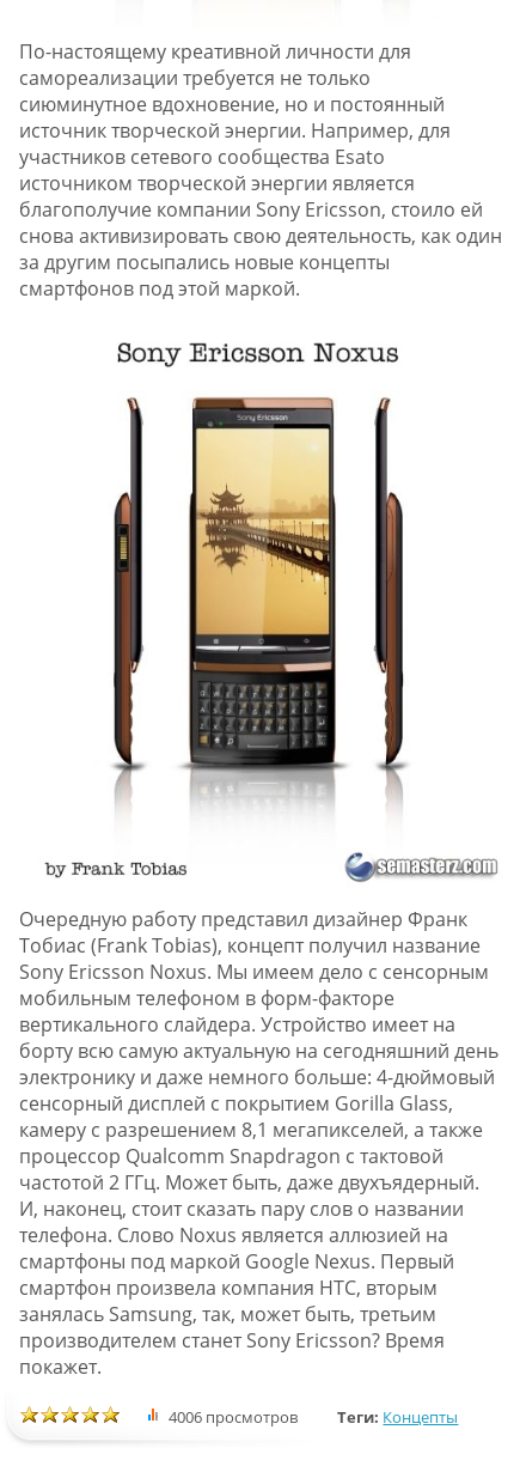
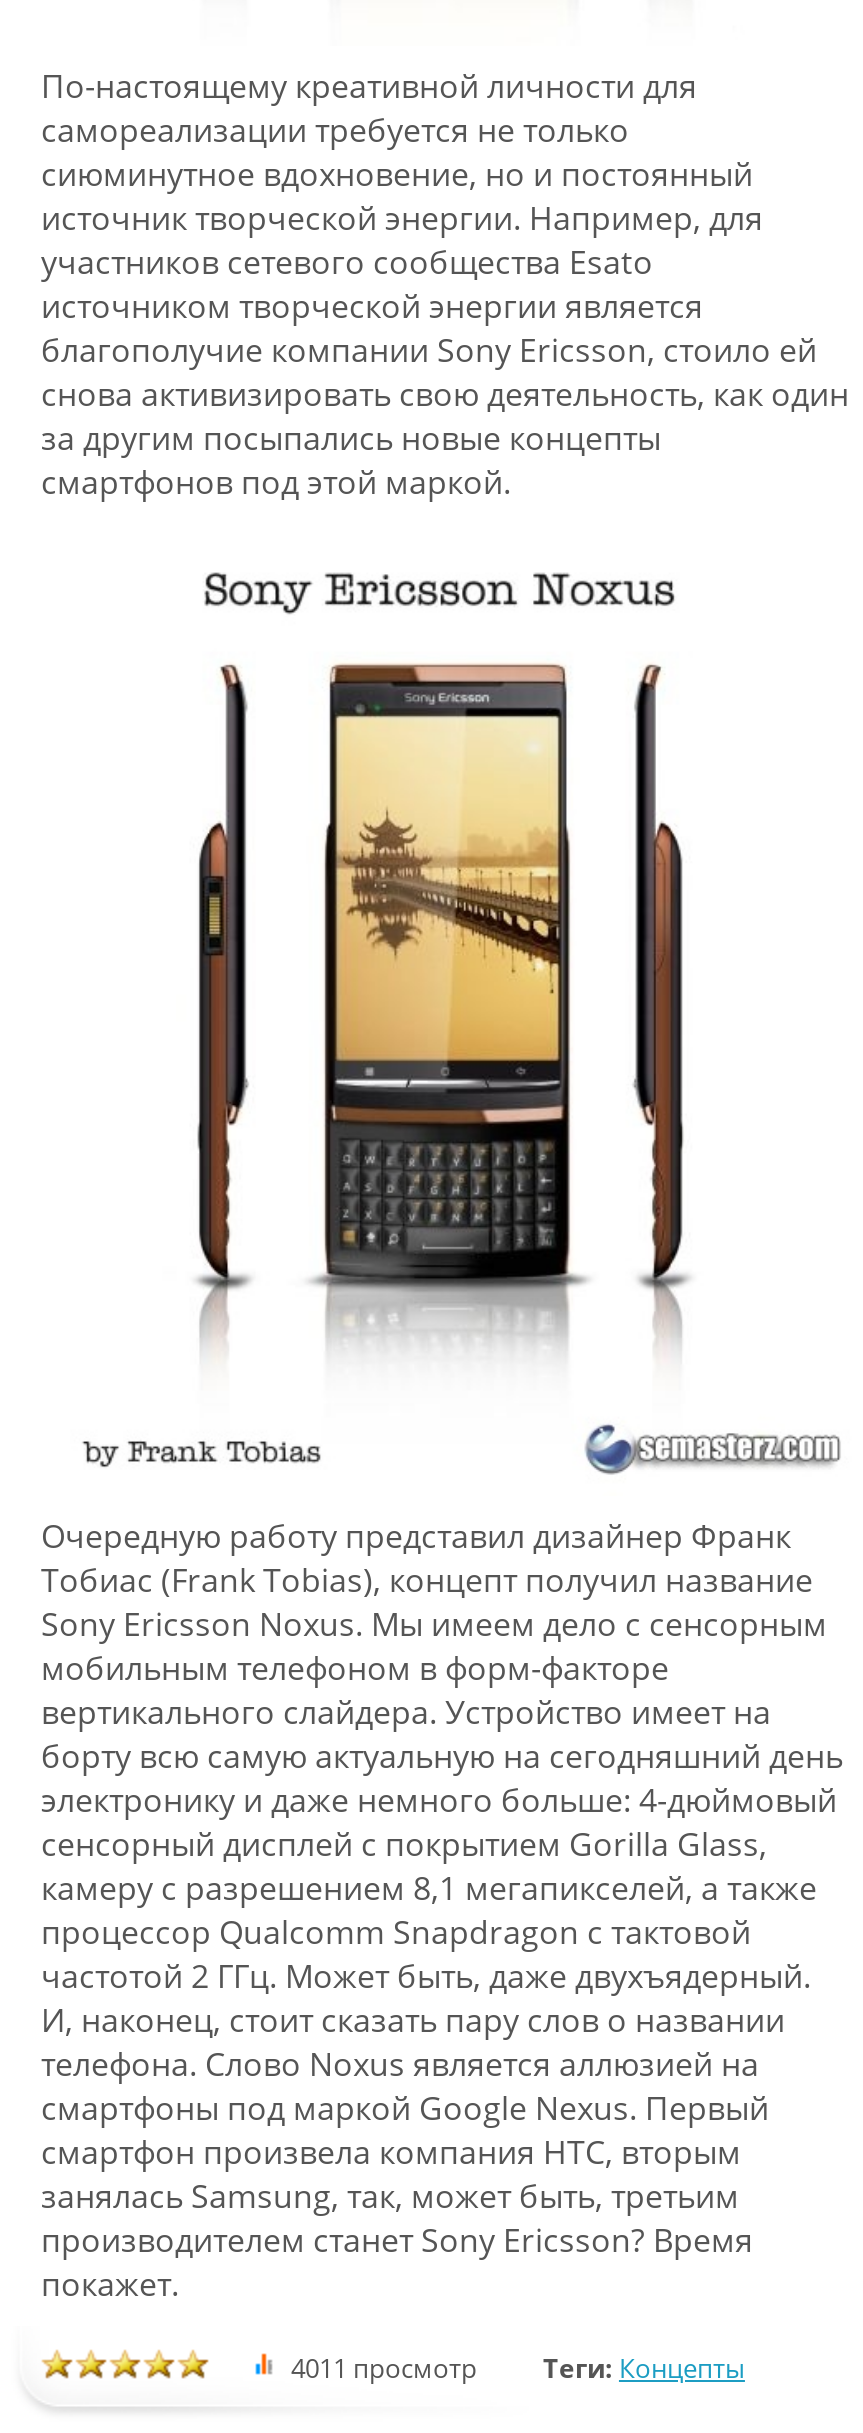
- 4006 просмотров Теги: Концепты
+ 4011 просмотр Теги: Концепты
